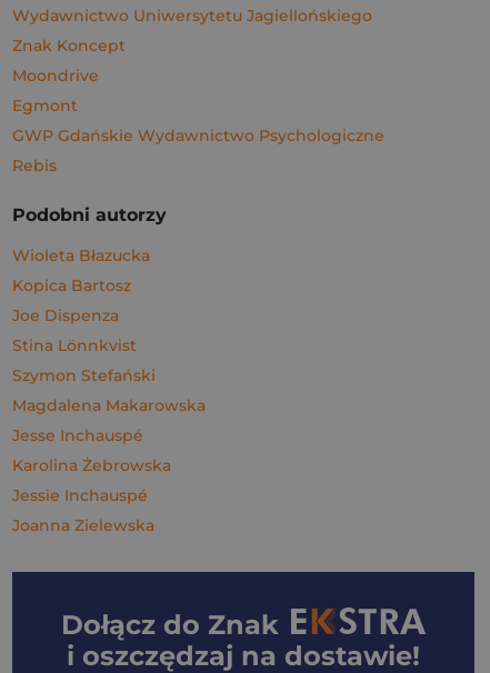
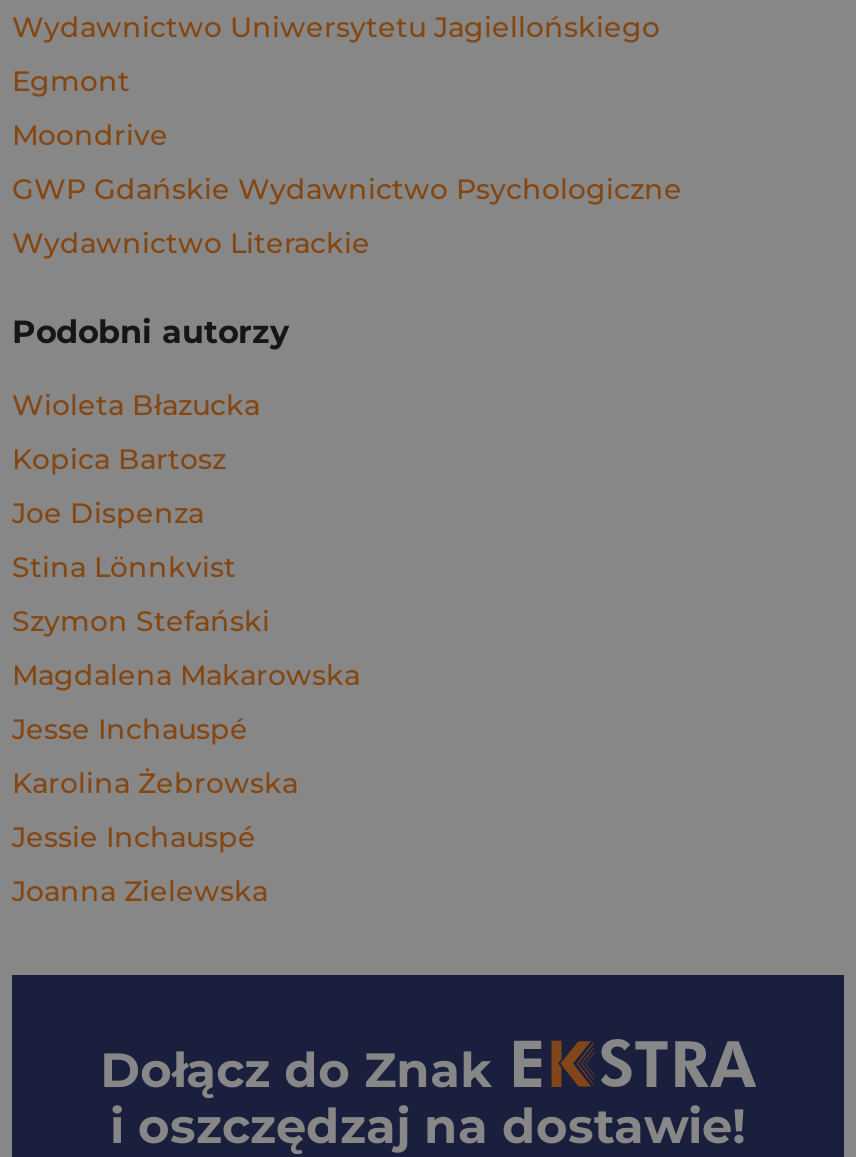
- Znak Koncept

moved up: Egmont

- Rebis
+ Wydawnictwo Literackie
